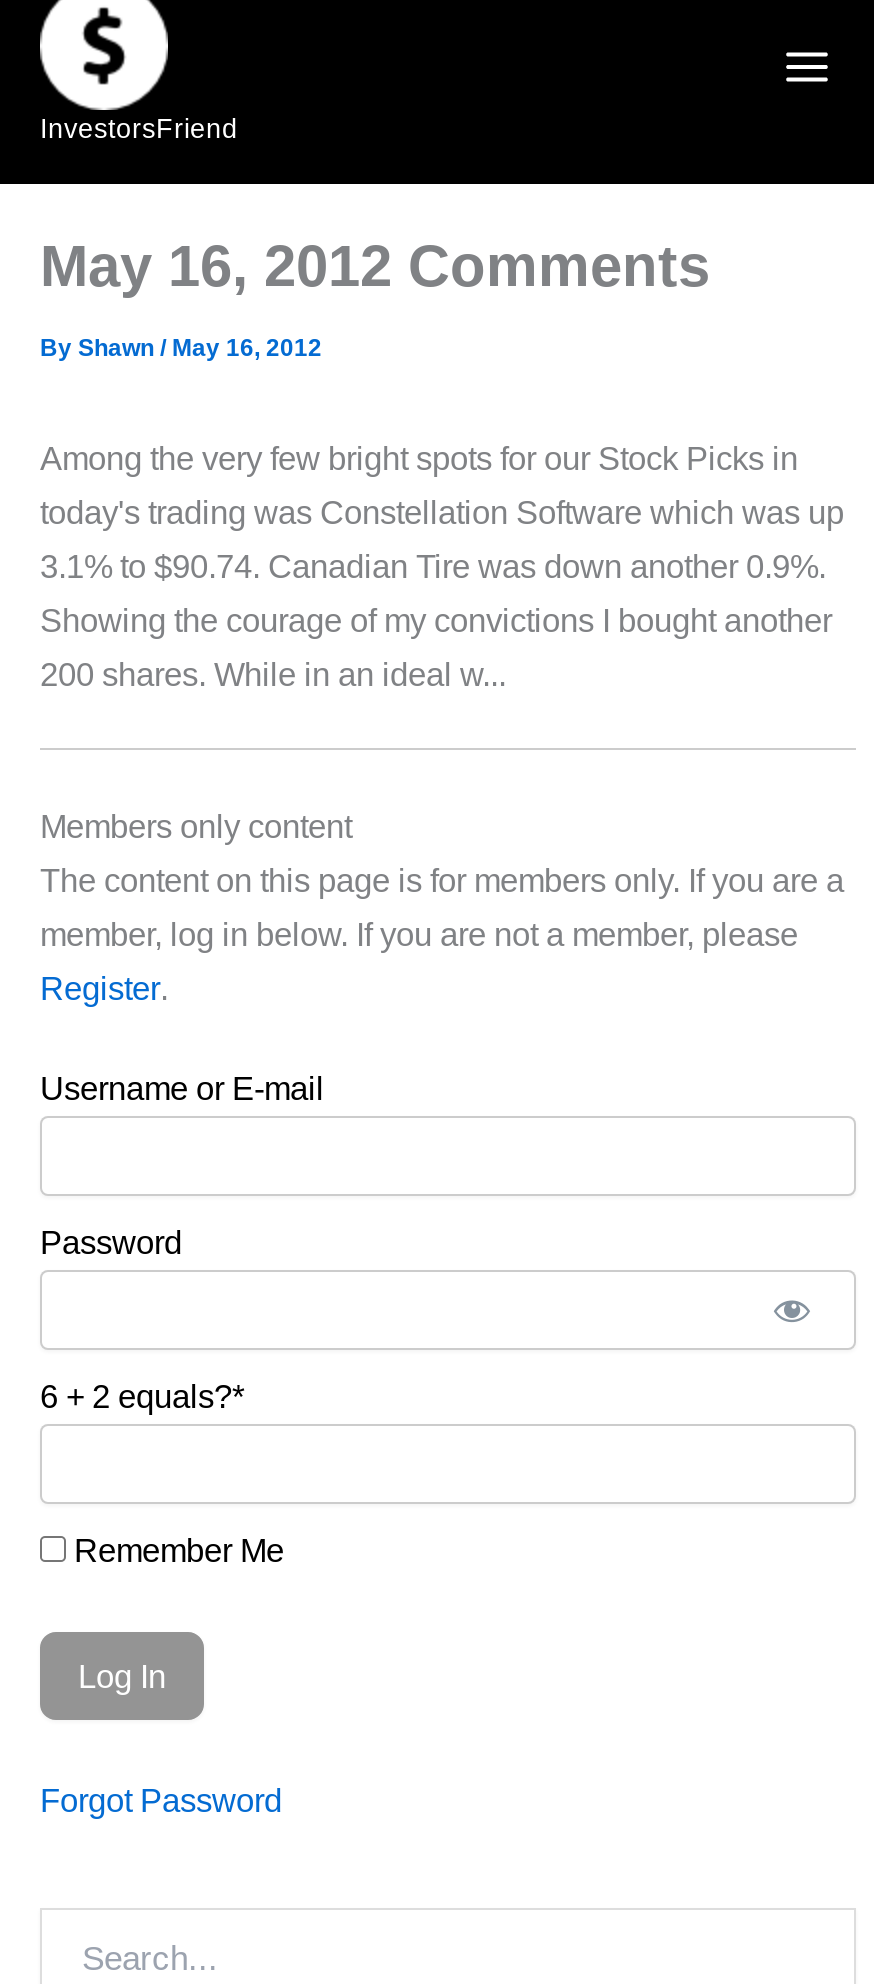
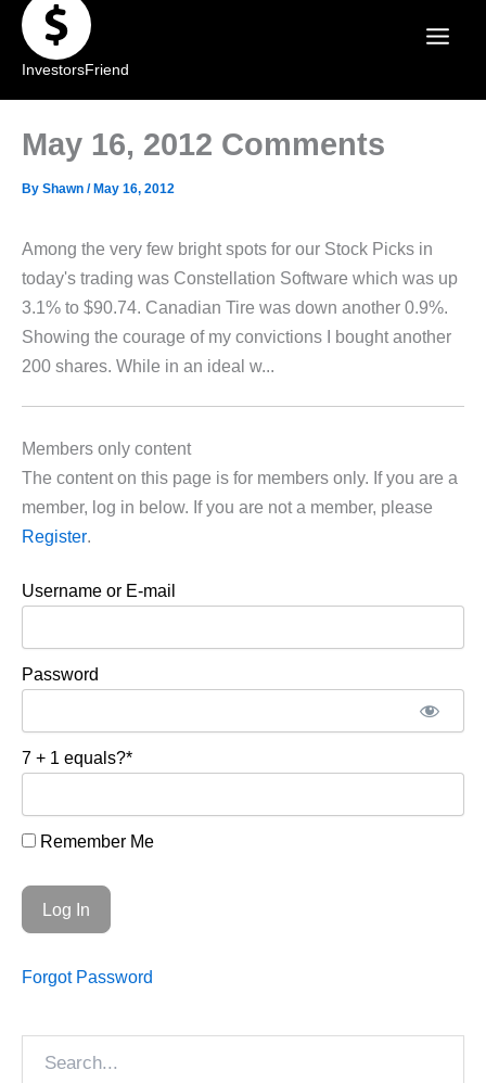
- 6 + 2 equals?*
+ 7 + 1 equals?*
